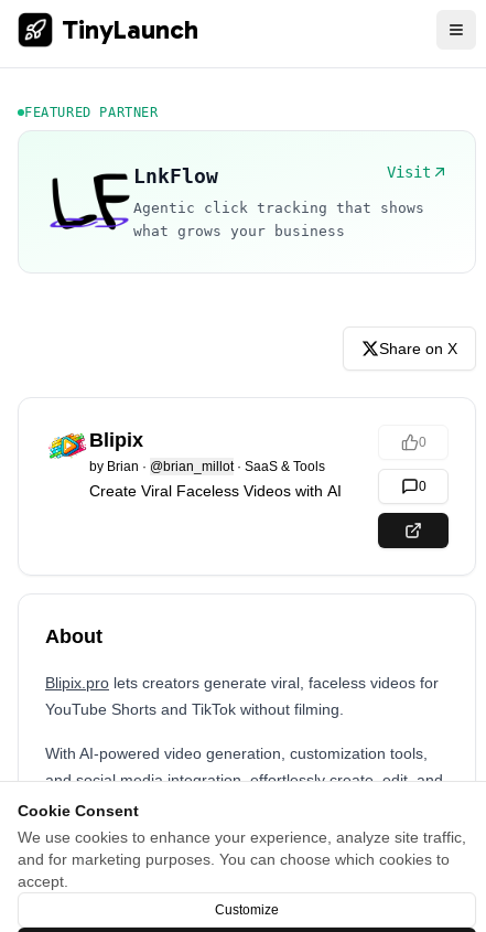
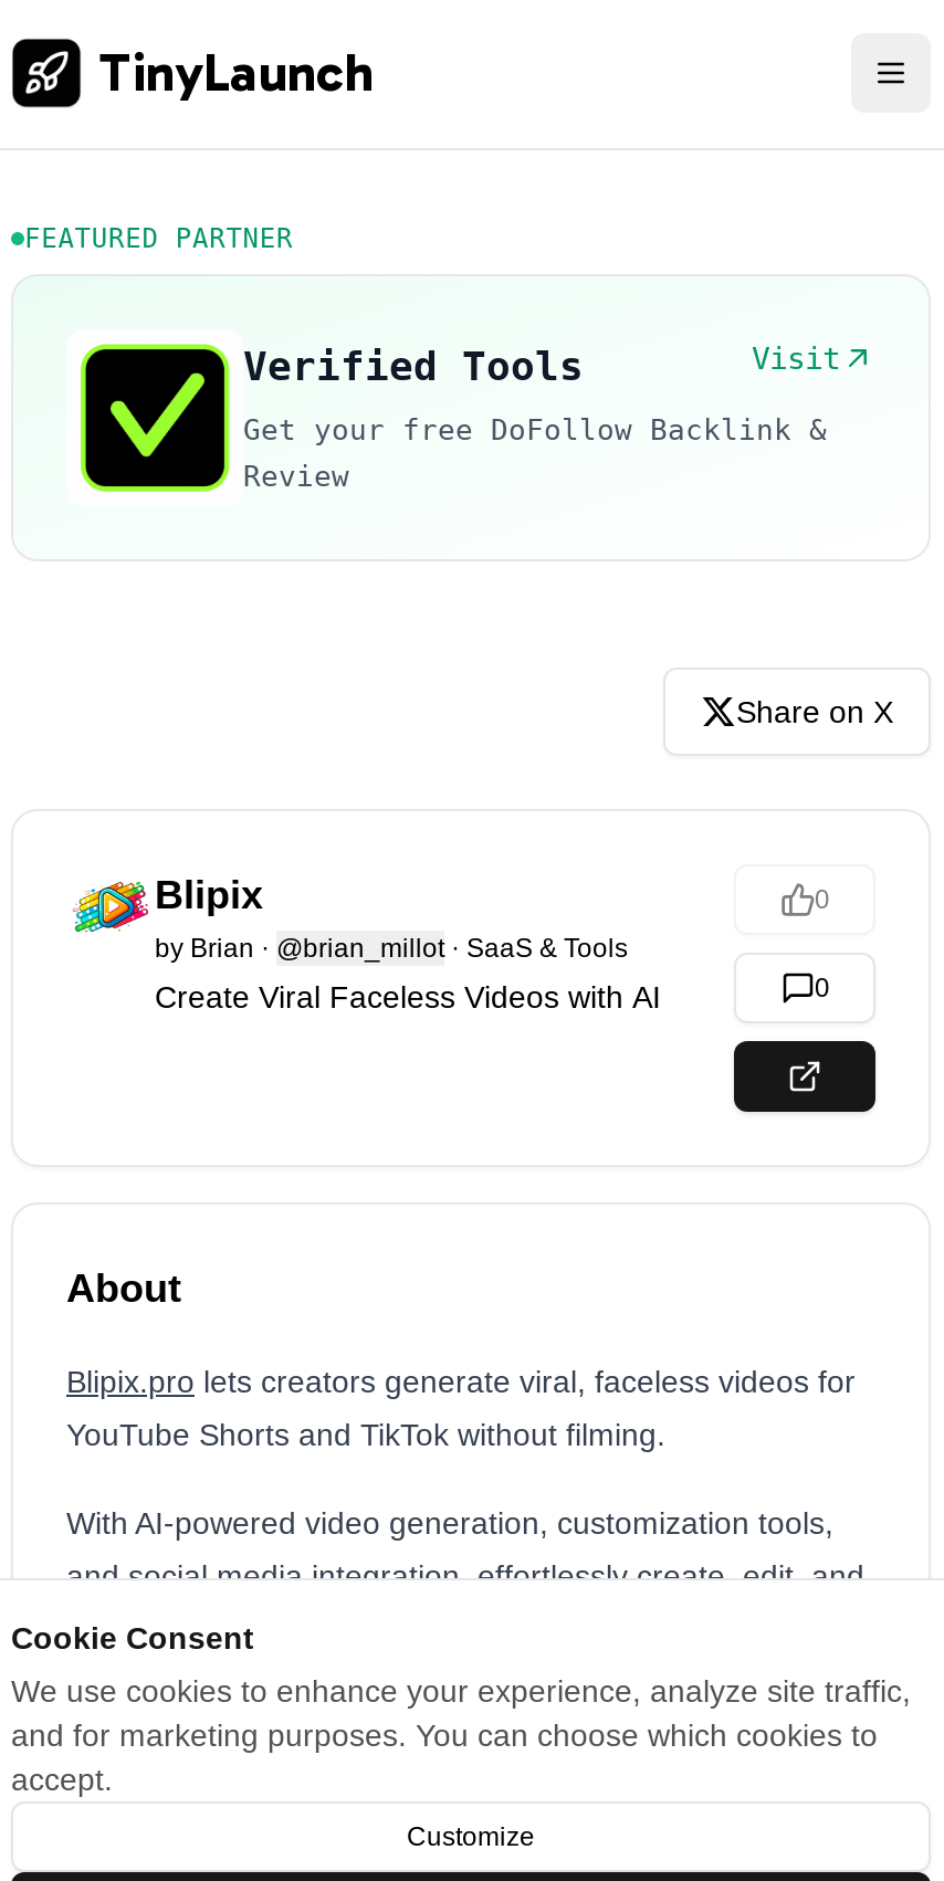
- [image]
- LnkFlow
+ [image]
+ Verified Tools

- Agentic click tracking that shows
- what grows your business
+ Get your free DoFollow Backlink &
+ Review
